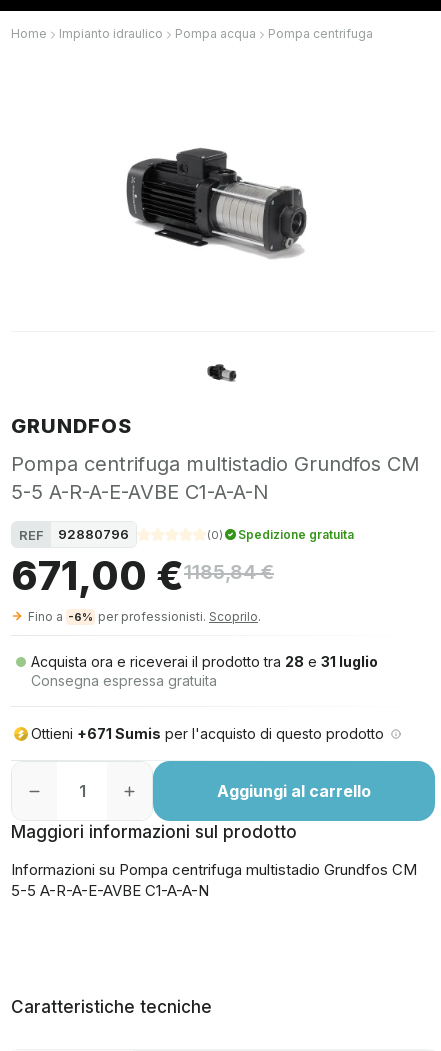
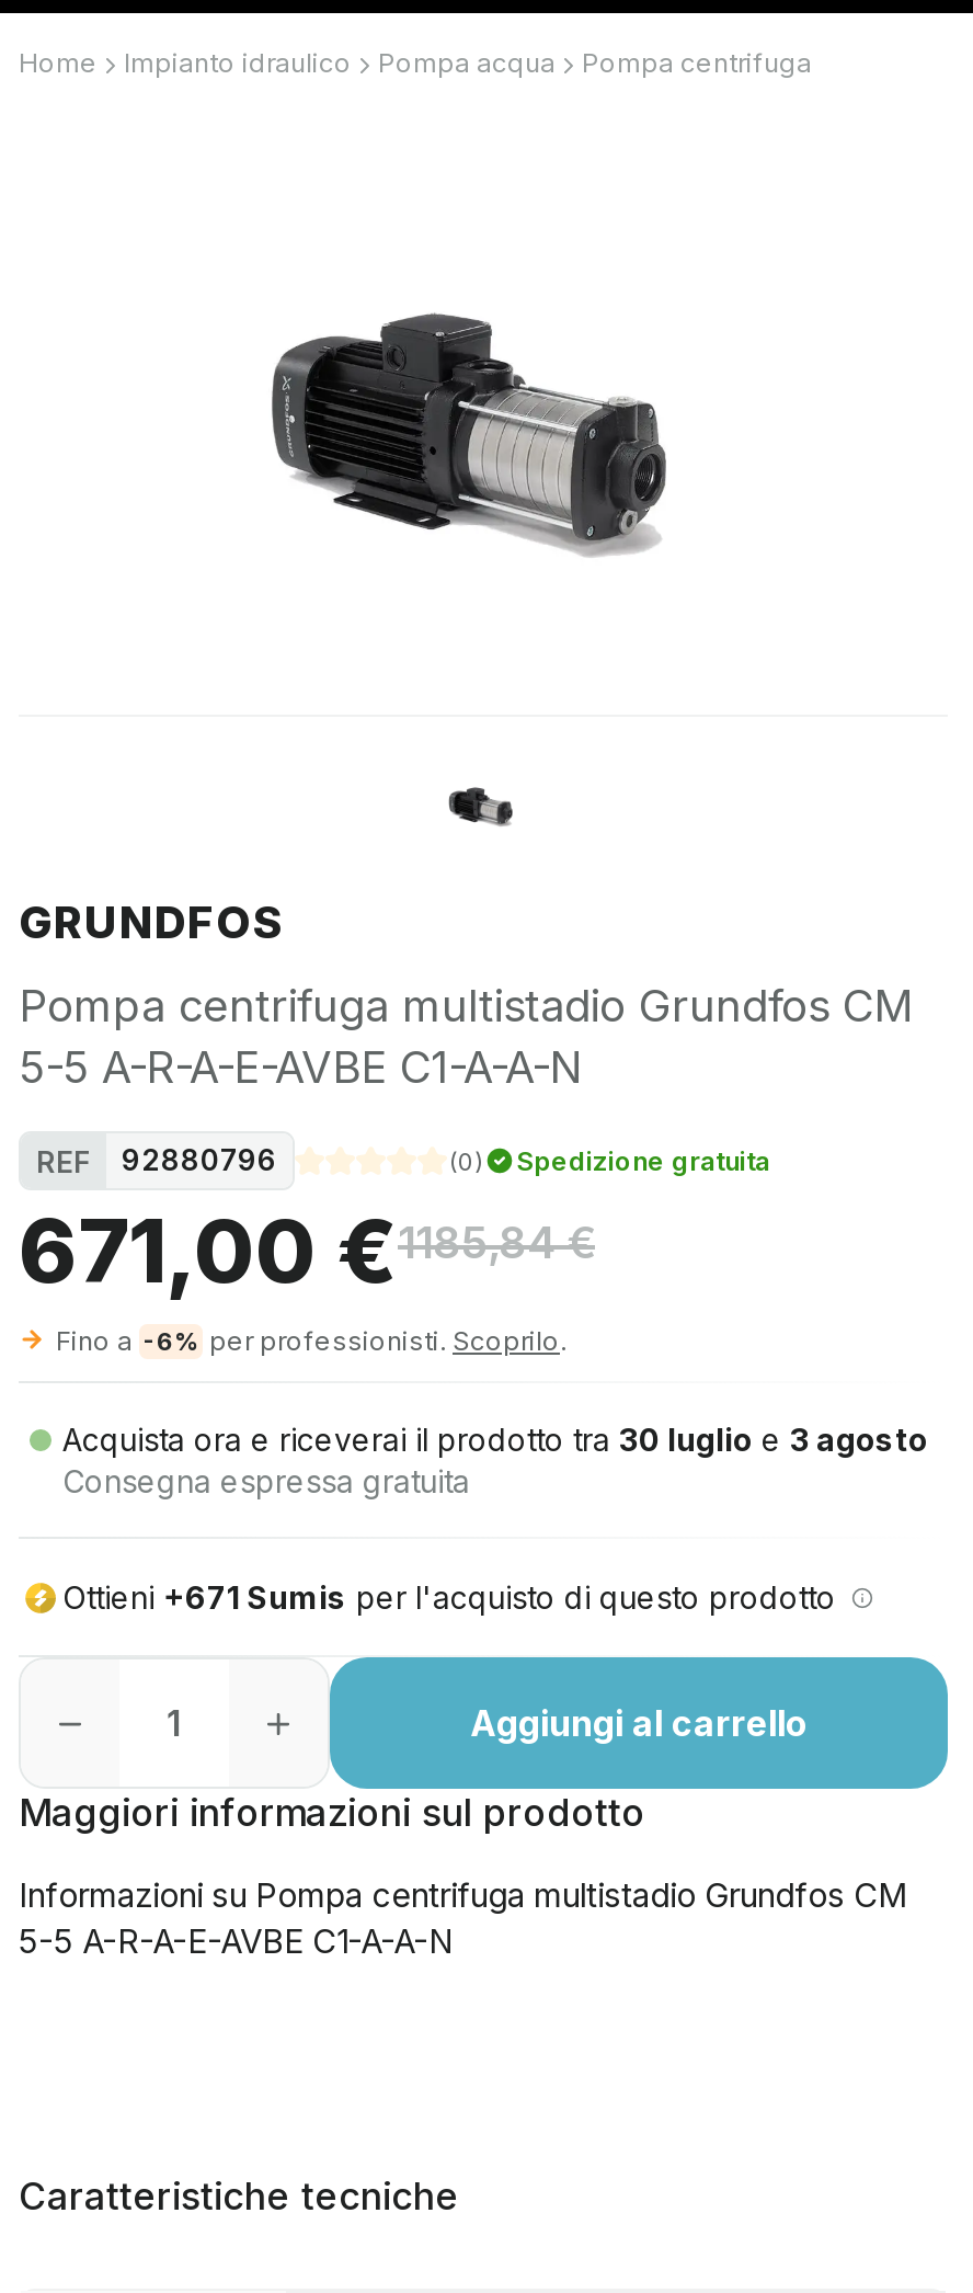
- Acquista ora e riceverai il prodotto tra 28 e 31 luglio
+ Acquista ora e riceverai il prodotto tra 30 luglio e 3 agosto
